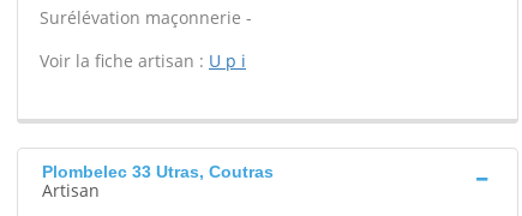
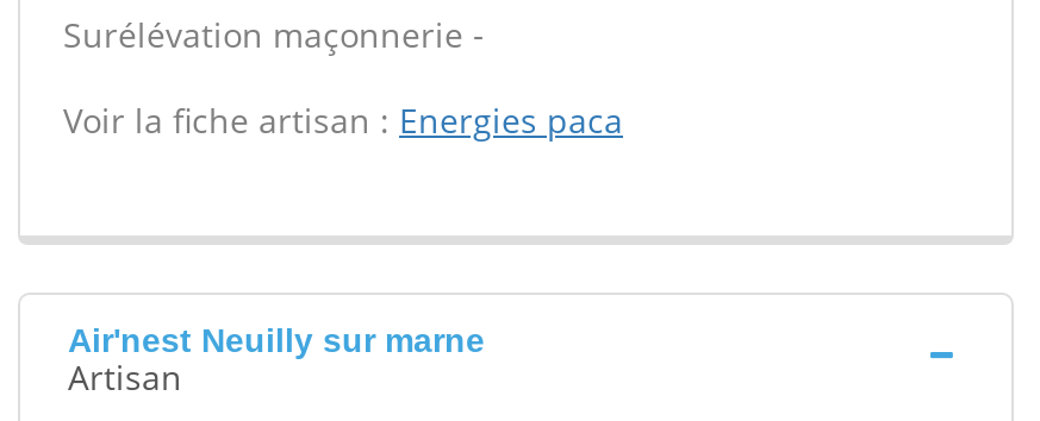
- Voir la fiche artisan : U p i
+ Voir la fiche artisan : Energies paca

- Plombelec 33 Utras, Coutras
+ Air'nest Neuilly sur marne
